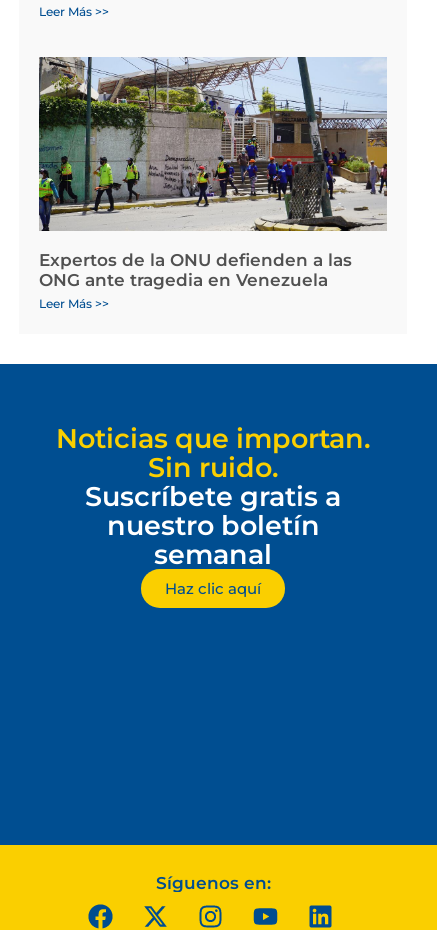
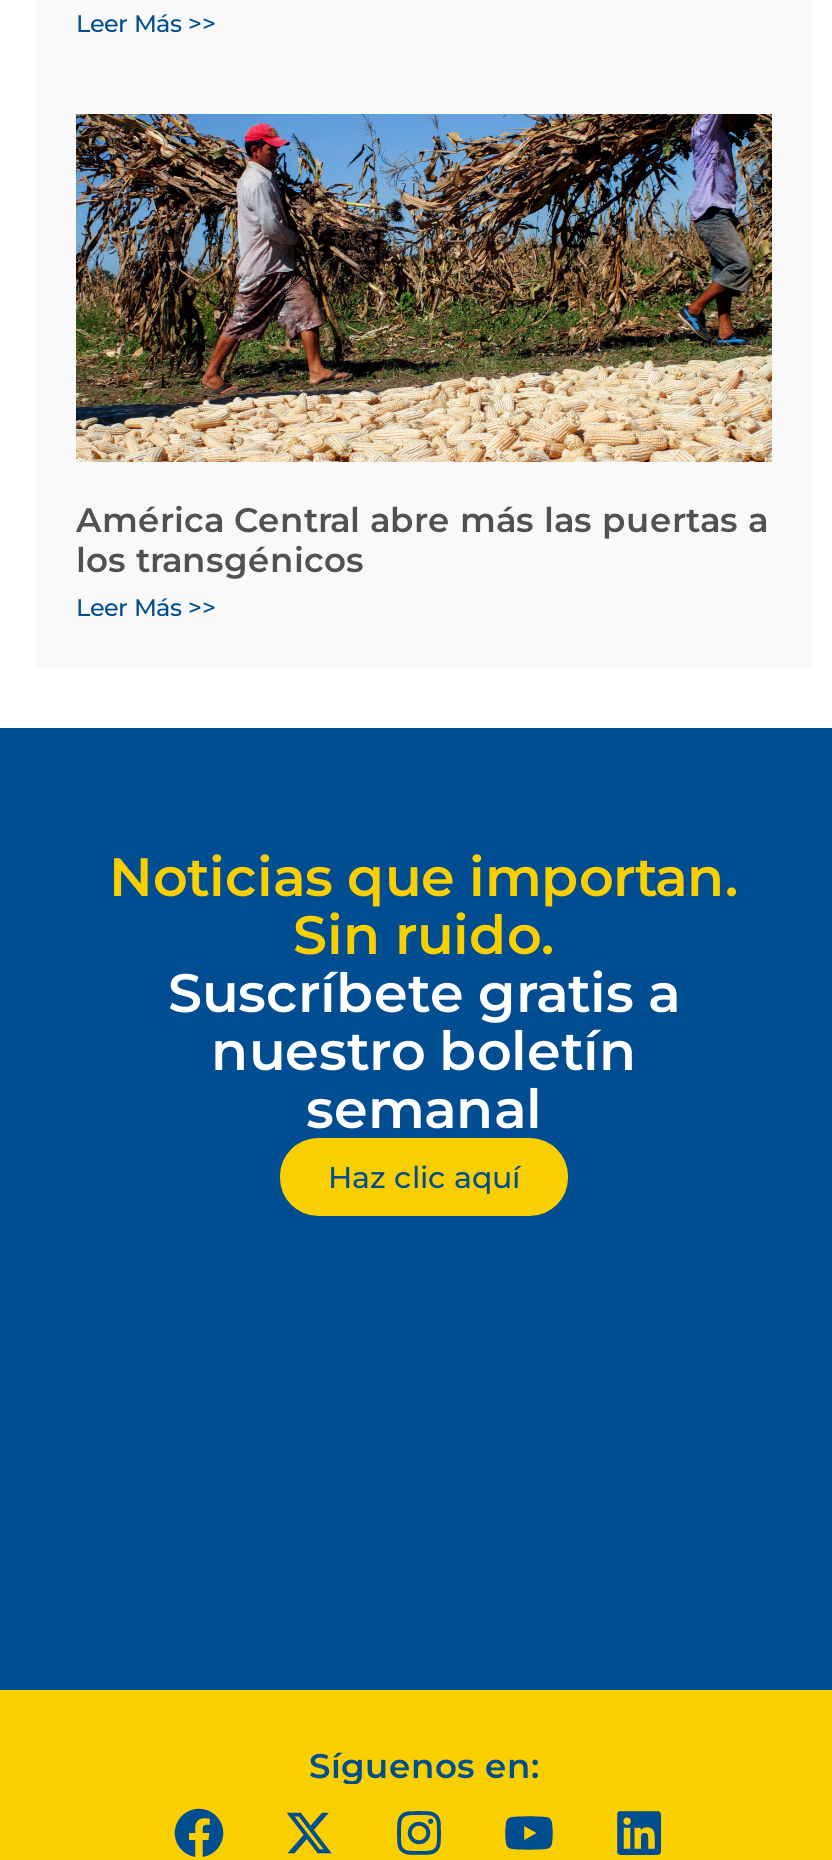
- [image]
- Expertos de la ONU defienden a las
- ONG ante tragedia en Venezuela
+ [image]
+ América Central abre más las puertas a
+ los transgénicos
